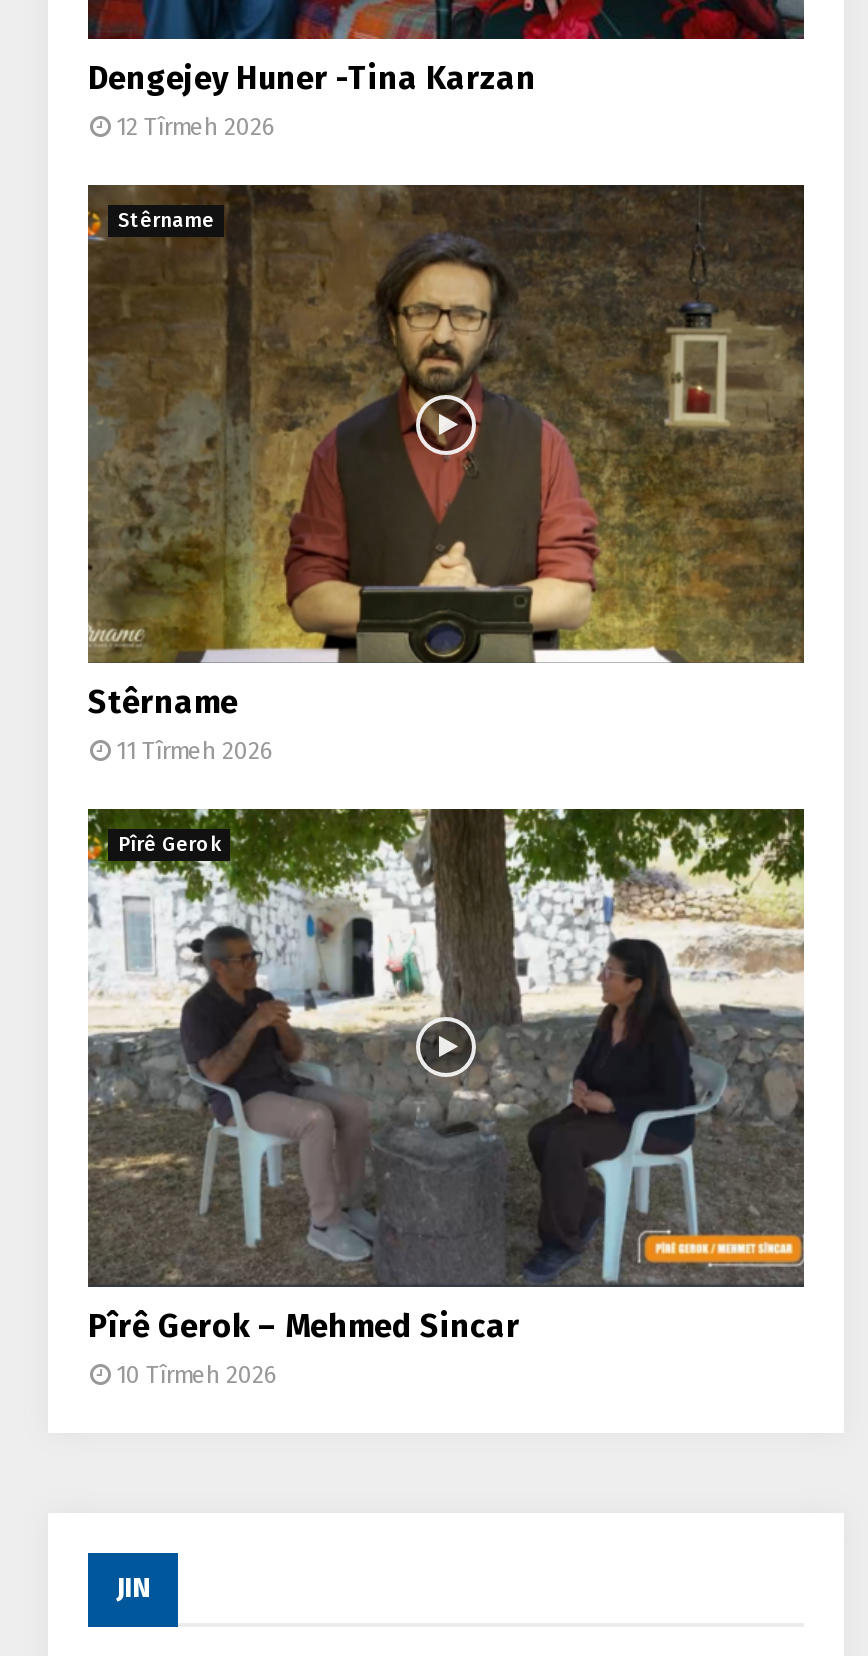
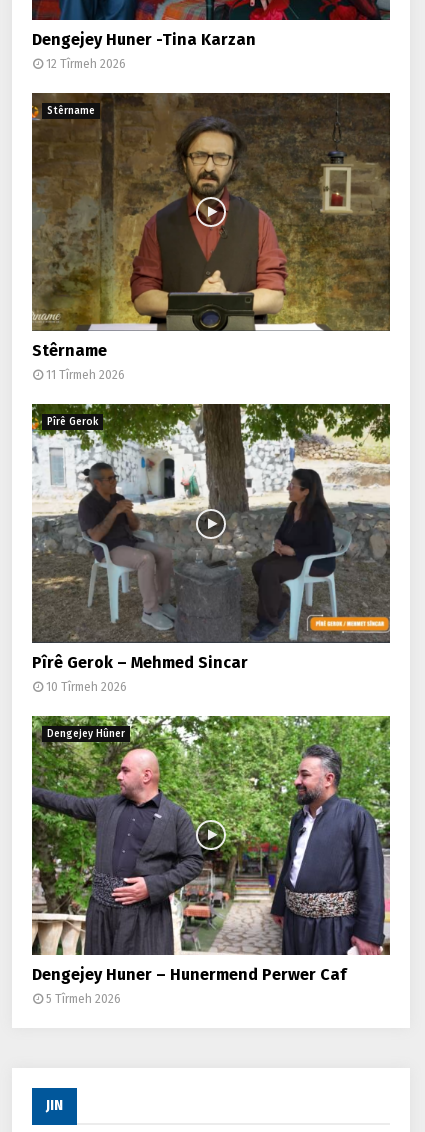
+ [image]
+ Dengejey Hûner

+ Dengejey Huner – Hunermend Perwer Caf
+ 5 Tîrmeh 2026
